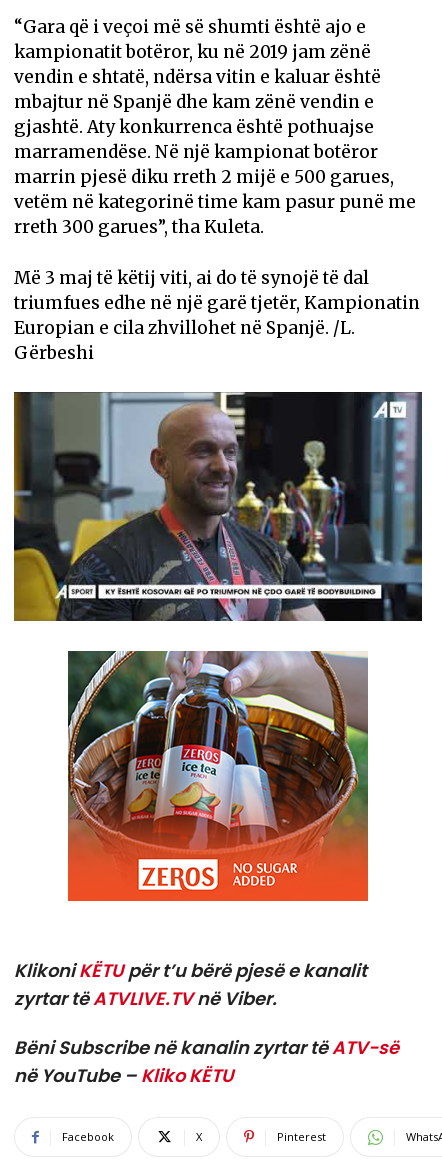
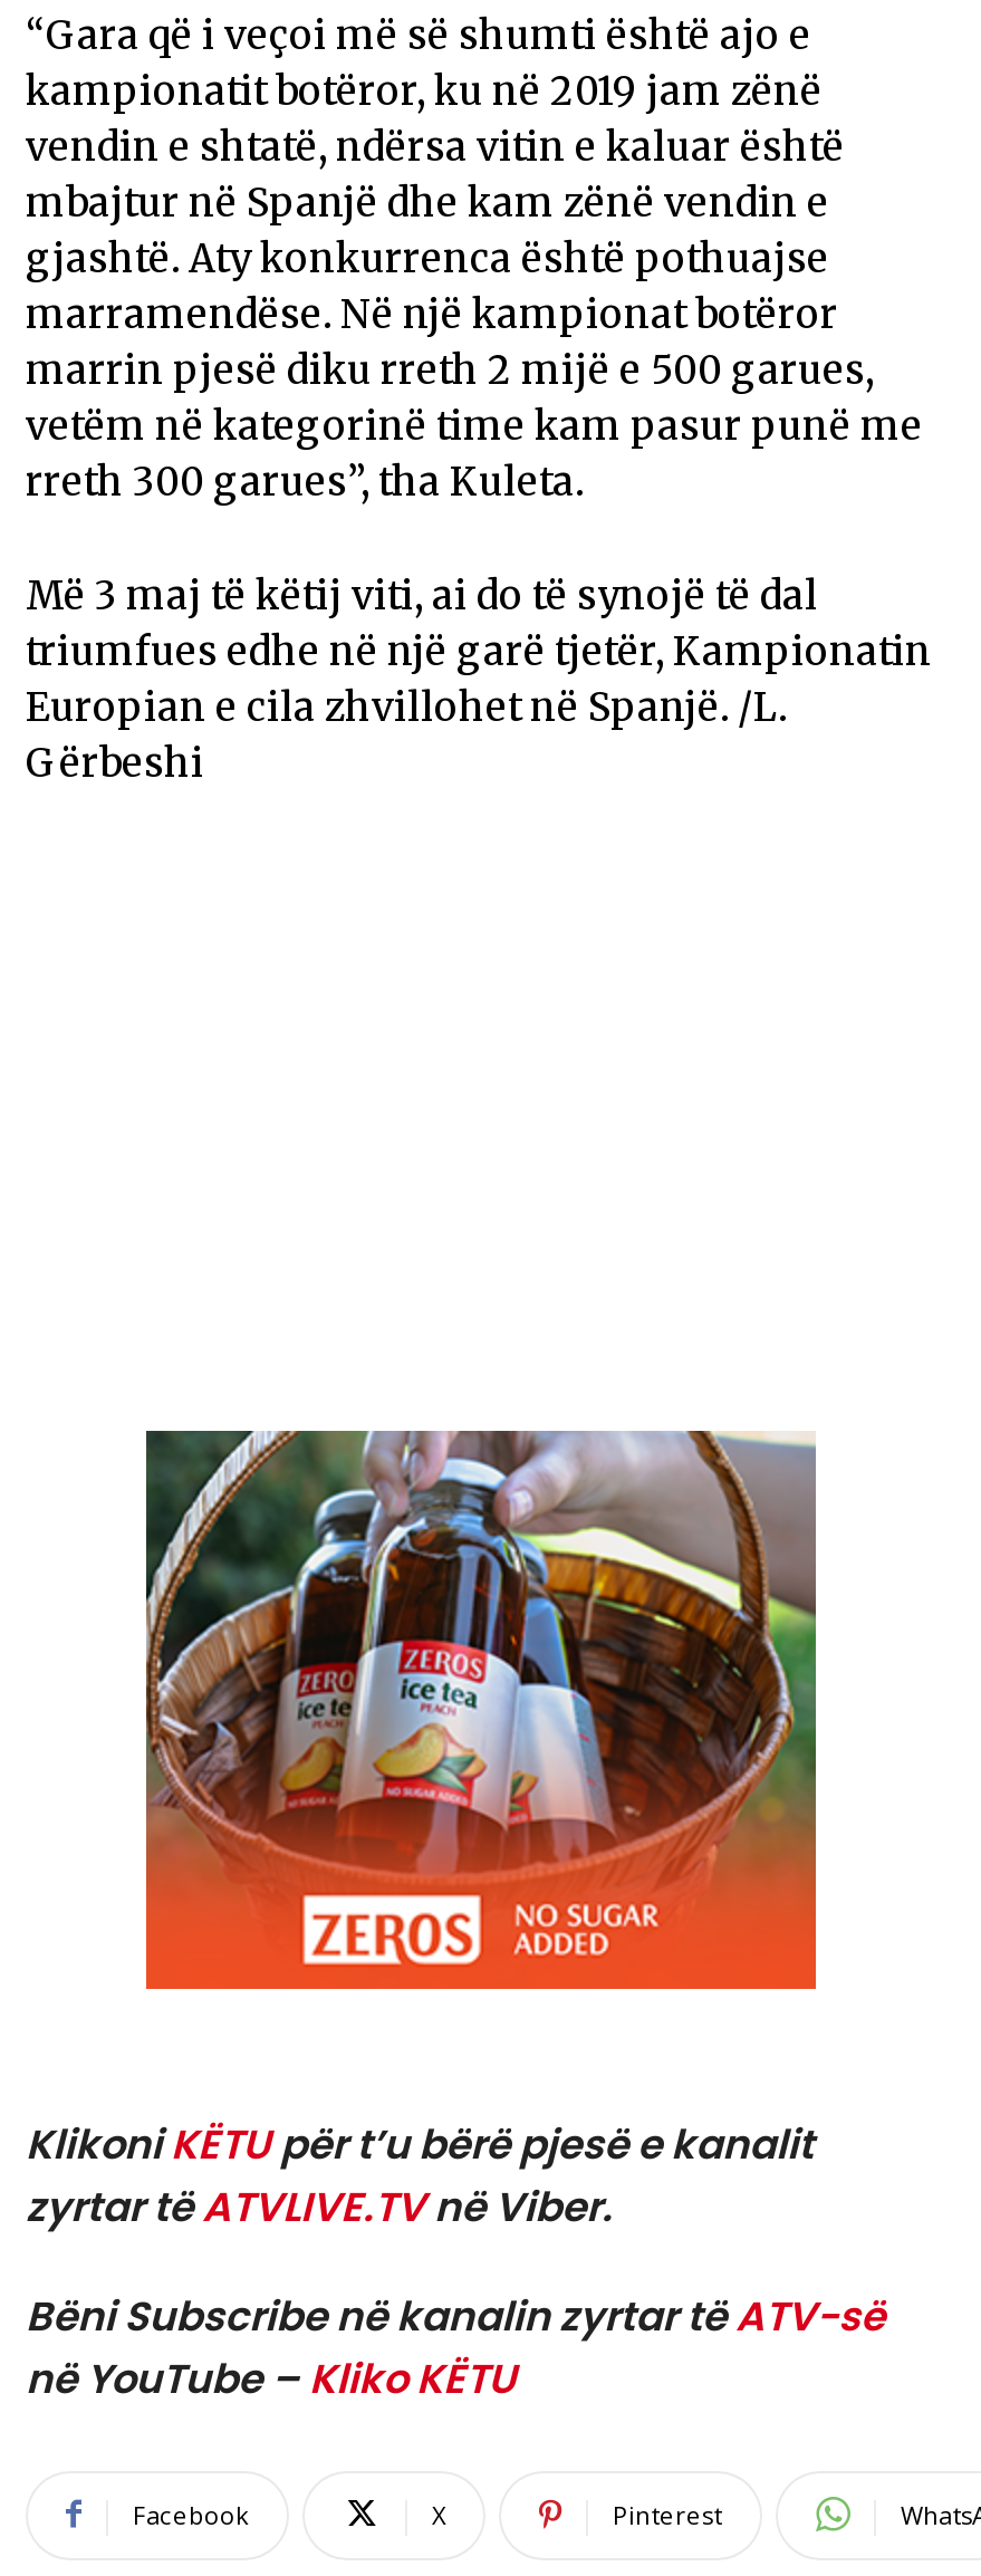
- [image]
